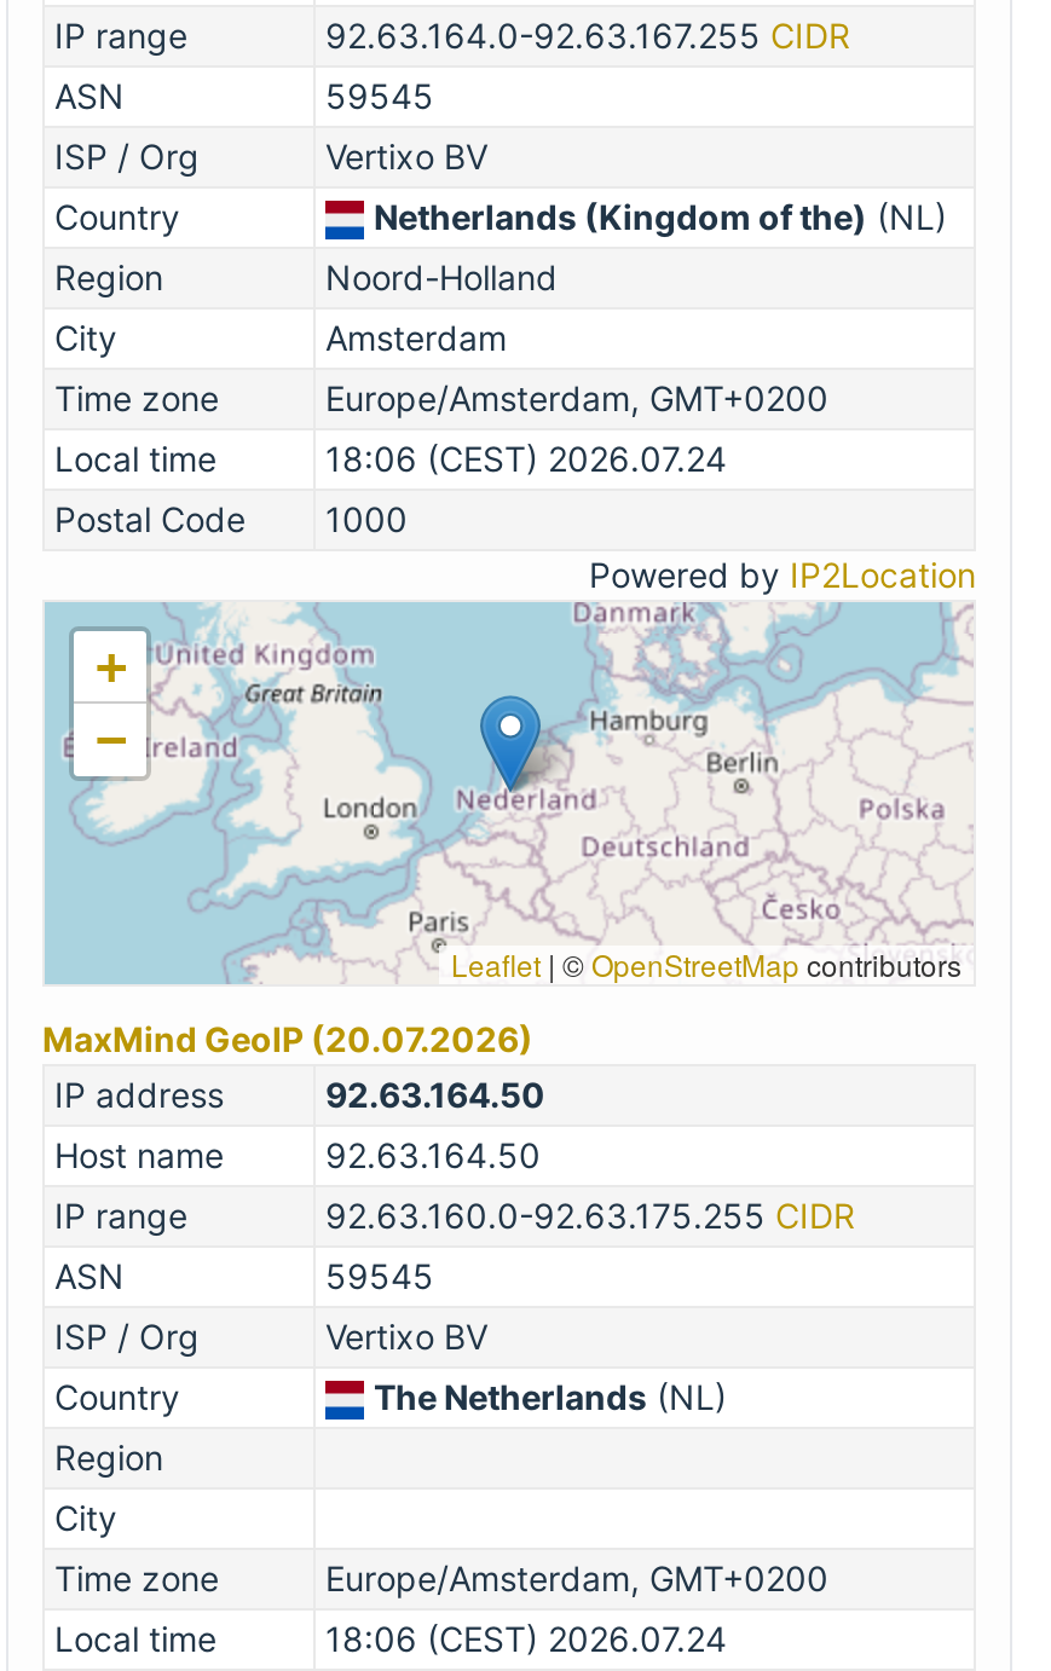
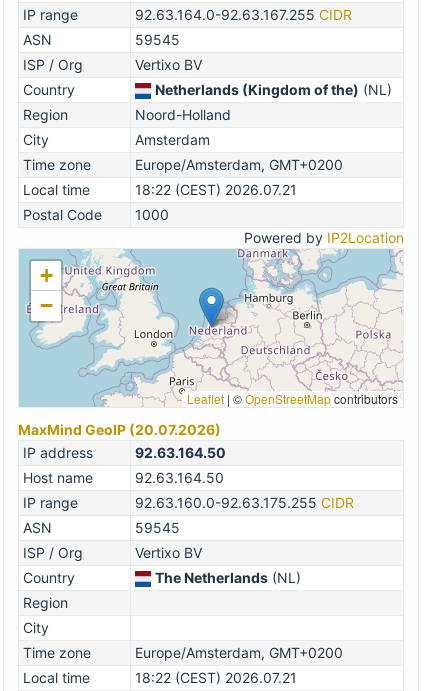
- 18:06 (CEST) 2026.07.24
+ 18:22 (CEST) 2026.07.21

- 18:06 (CEST) 2026.07.24
+ 18:22 (CEST) 2026.07.21
